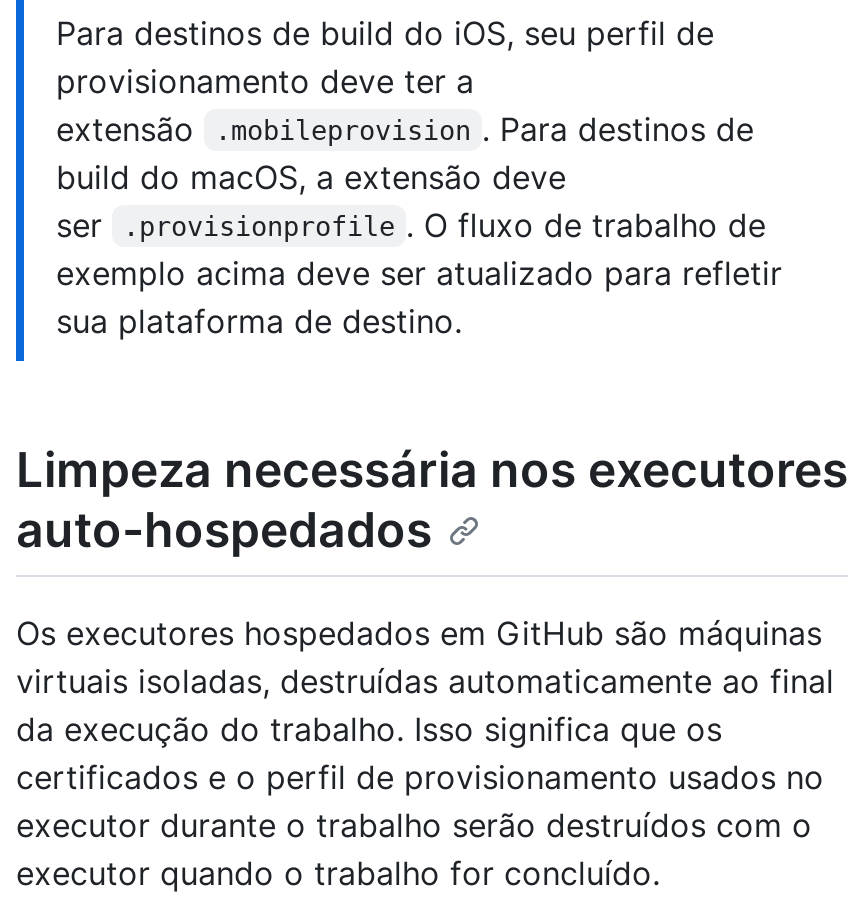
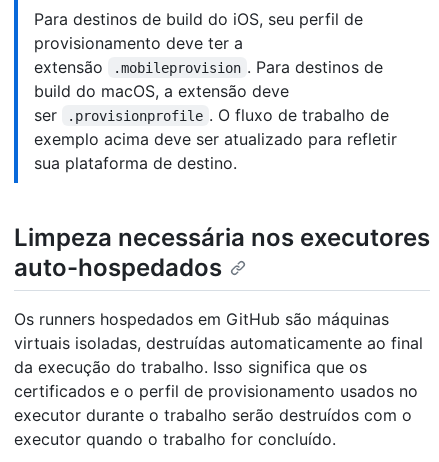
- Os executores hospedados em GitHub são máquinas
+ Os runners hospedados em GitHub são máquinas
